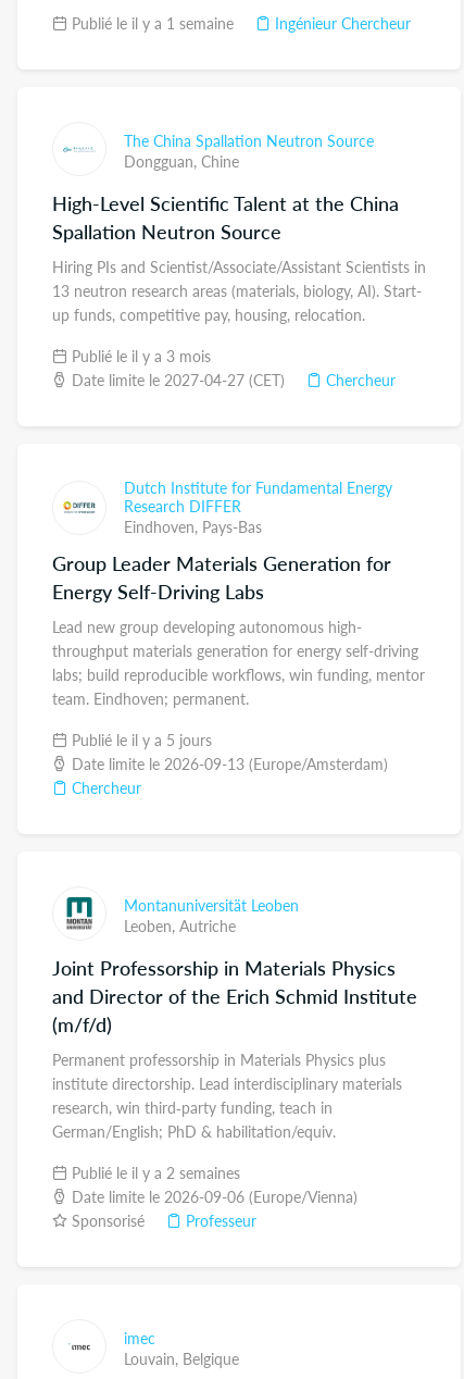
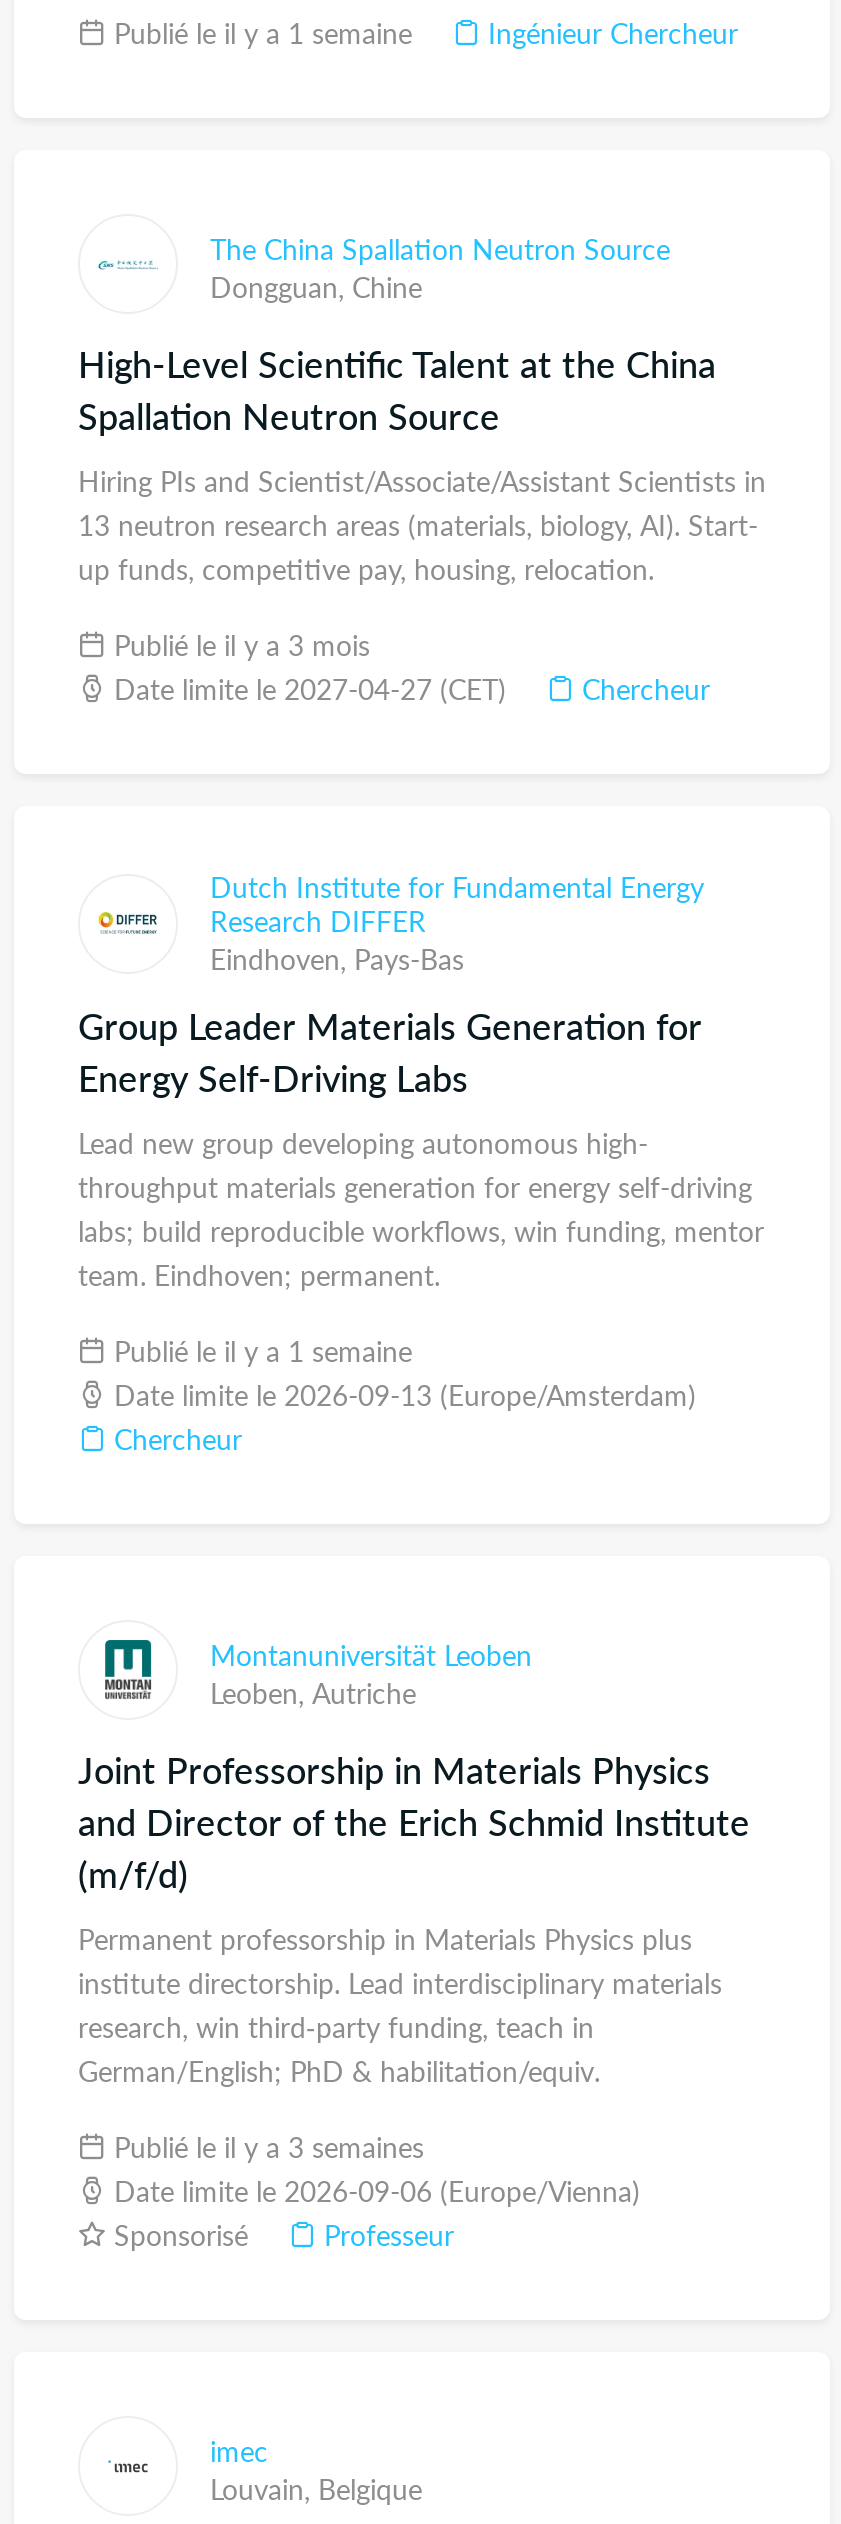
- Publié le il y a 5 jours
+ Publié le il y a 1 semaine

- Publié le il y a 2 semaines
+ Publié le il y a 3 semaines
